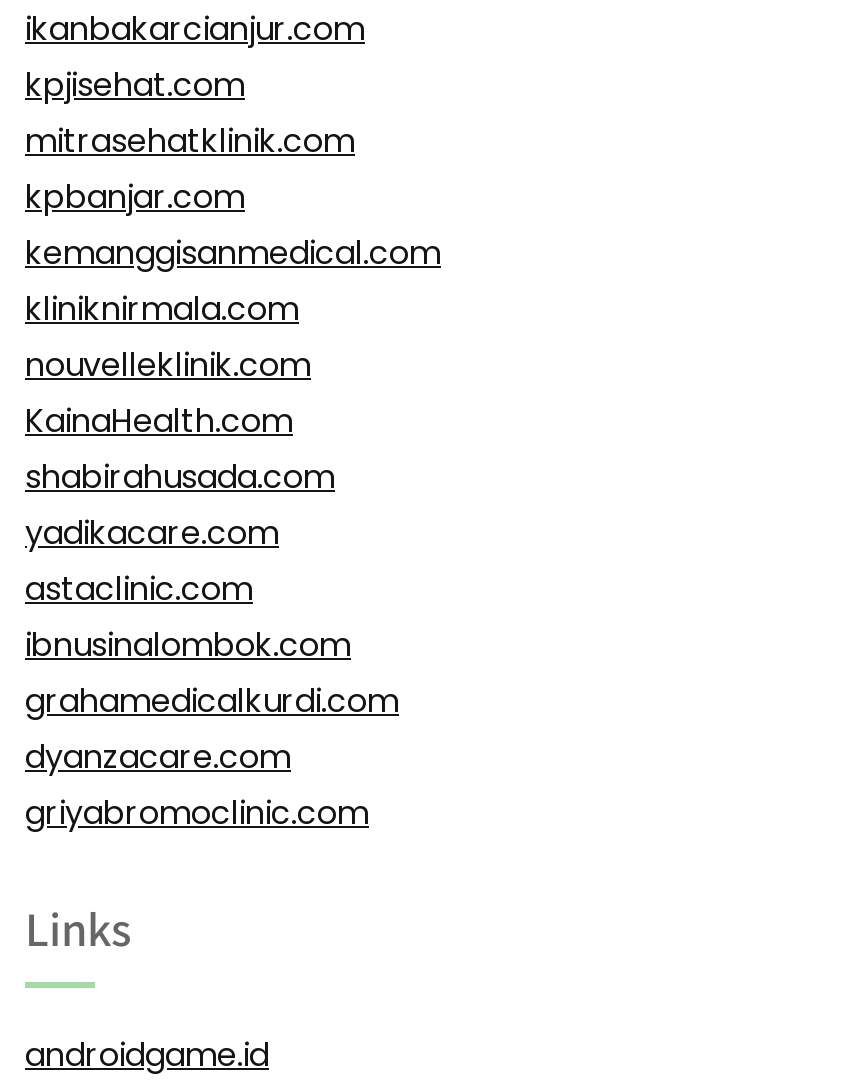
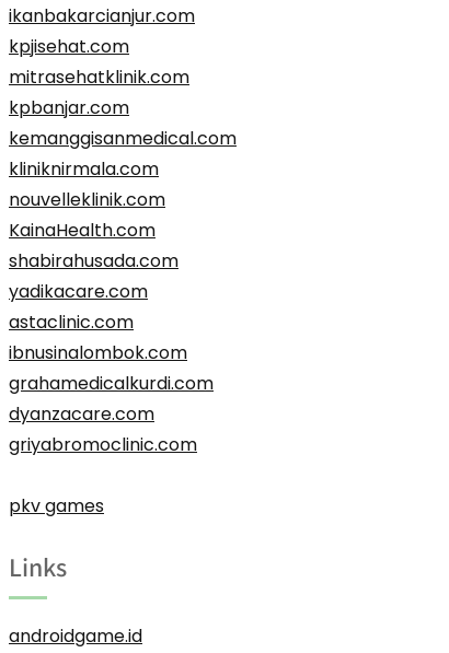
+ pkv games
